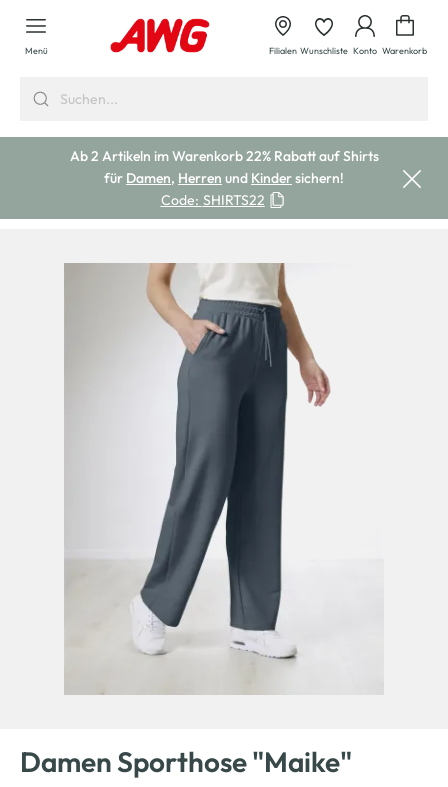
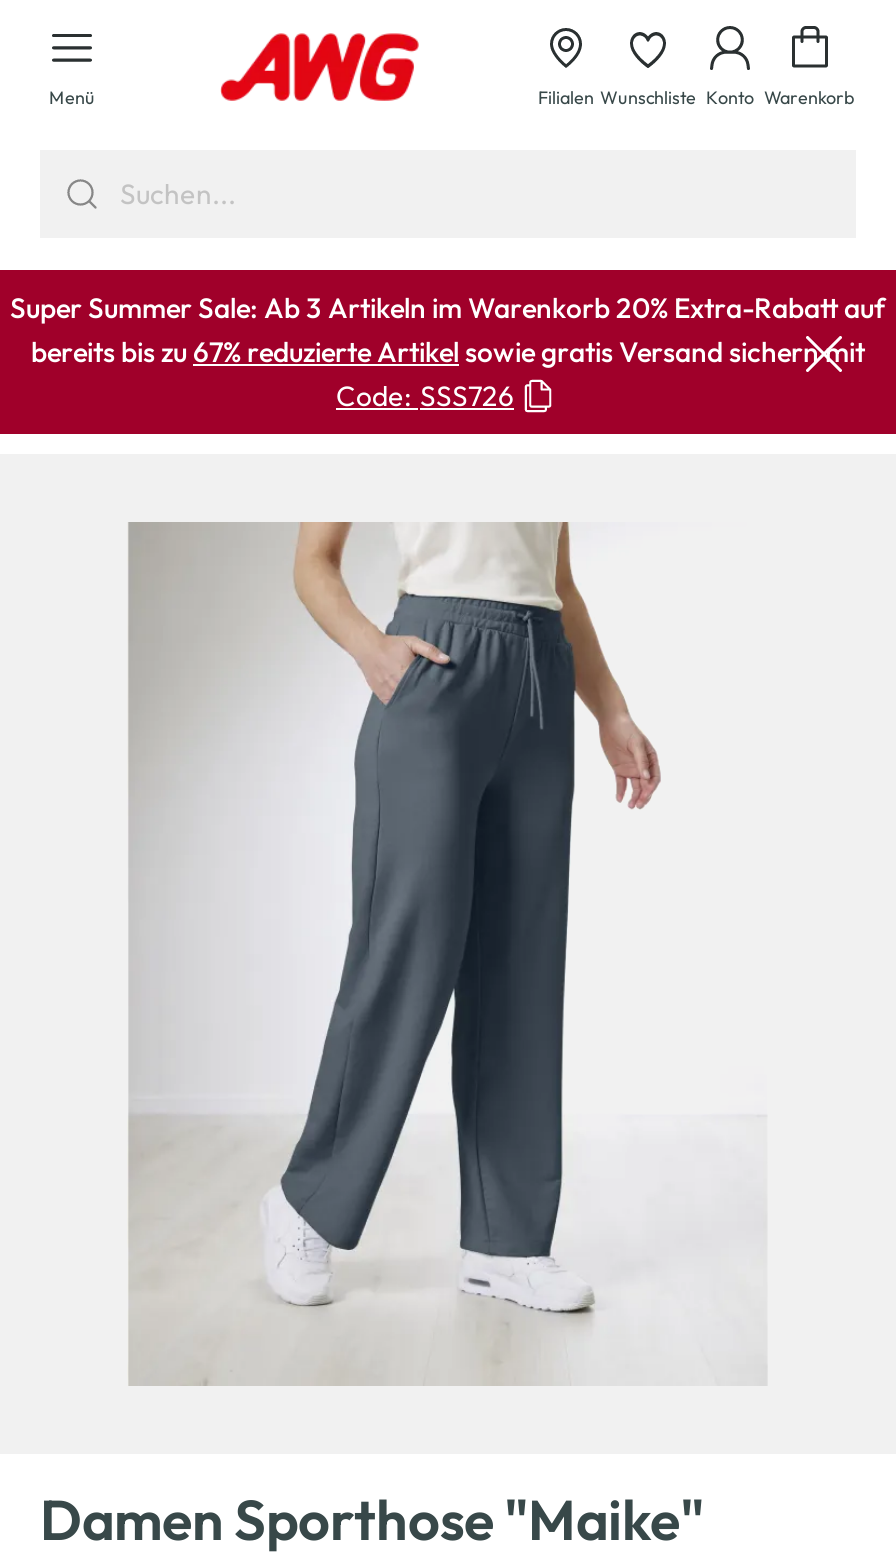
- Ab 2 Artikeln im Warenkorb 22% Rabatt auf Shirts
- für Damen, Herren und Kinder sichern!
- Code: SHIRTS22
+ Super Summer Sale: Ab 3 Artikeln im Warenkorb 20% Extra-Rabatt auf
+ bereits bis zu 67% reduzierte Artikel sowie gratis Versand sichern mit
+ Code: SSS726
